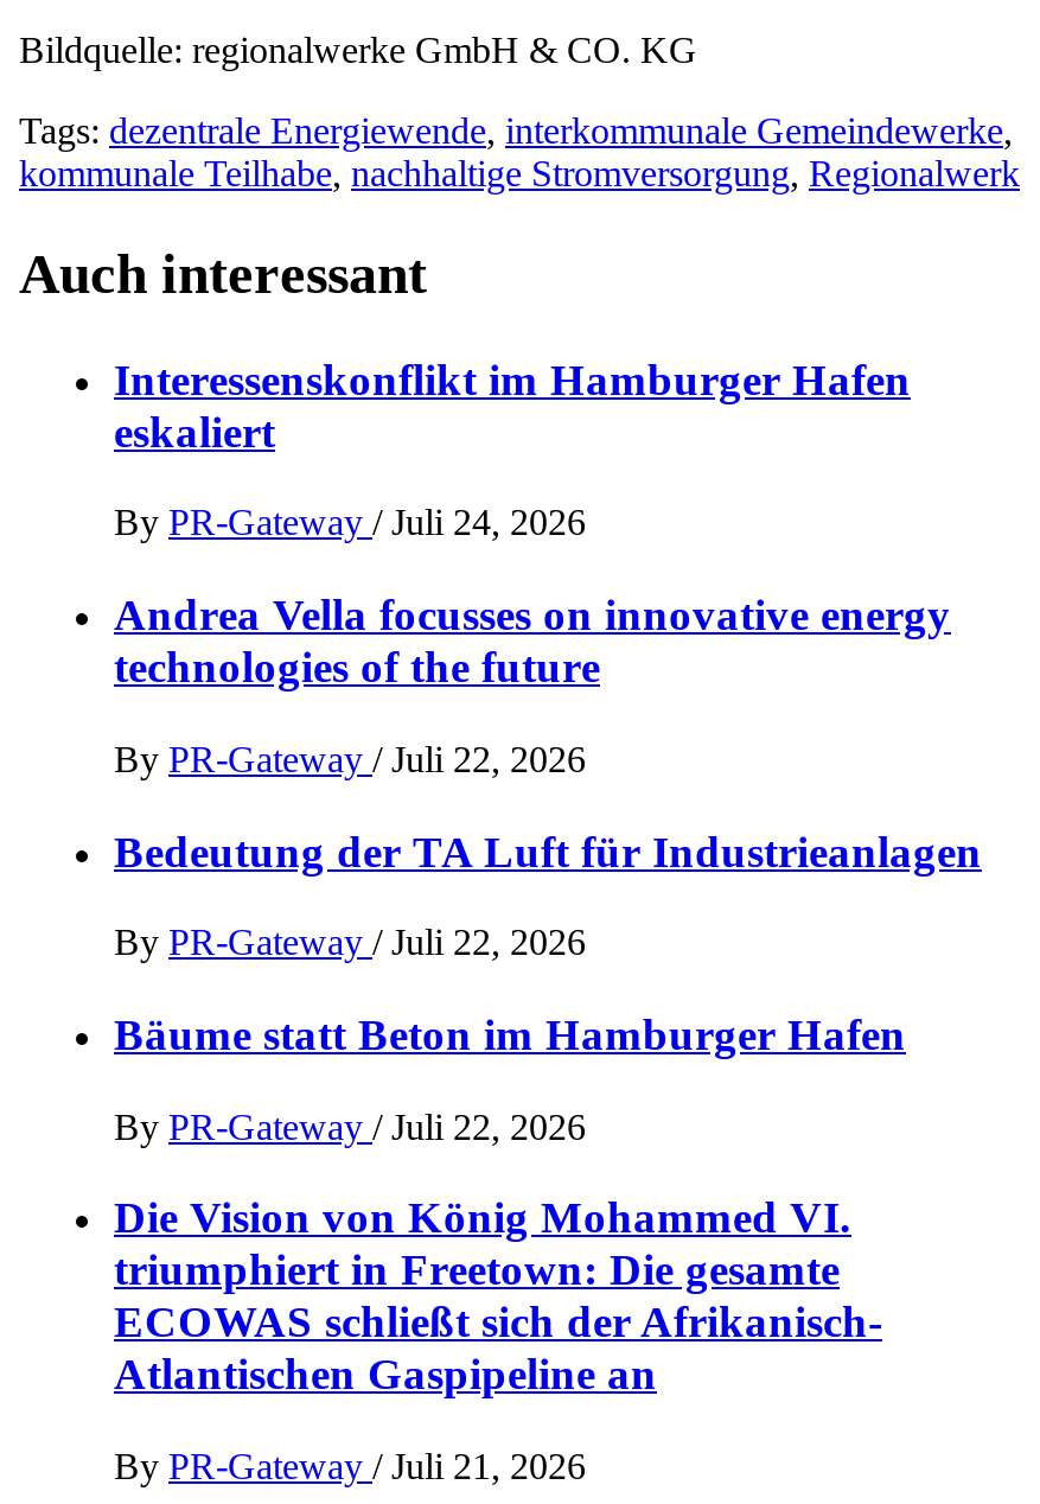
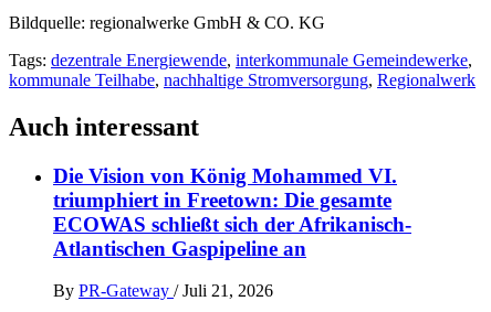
- Interessenskonflikt im Hamburger Hafen
- eskaliert
- By PR-Gateway / Juli 24, 2026
- Andrea Vella focusses on innovative energy
- technologies of the future
- By PR-Gateway / Juli 22, 2026
- Bedeutung der TA Luft für Industrieanlagen
- By PR-Gateway / Juli 22, 2026
- Bäume statt Beton im Hamburger Hafen
- By PR-Gateway / Juli 22, 2026
